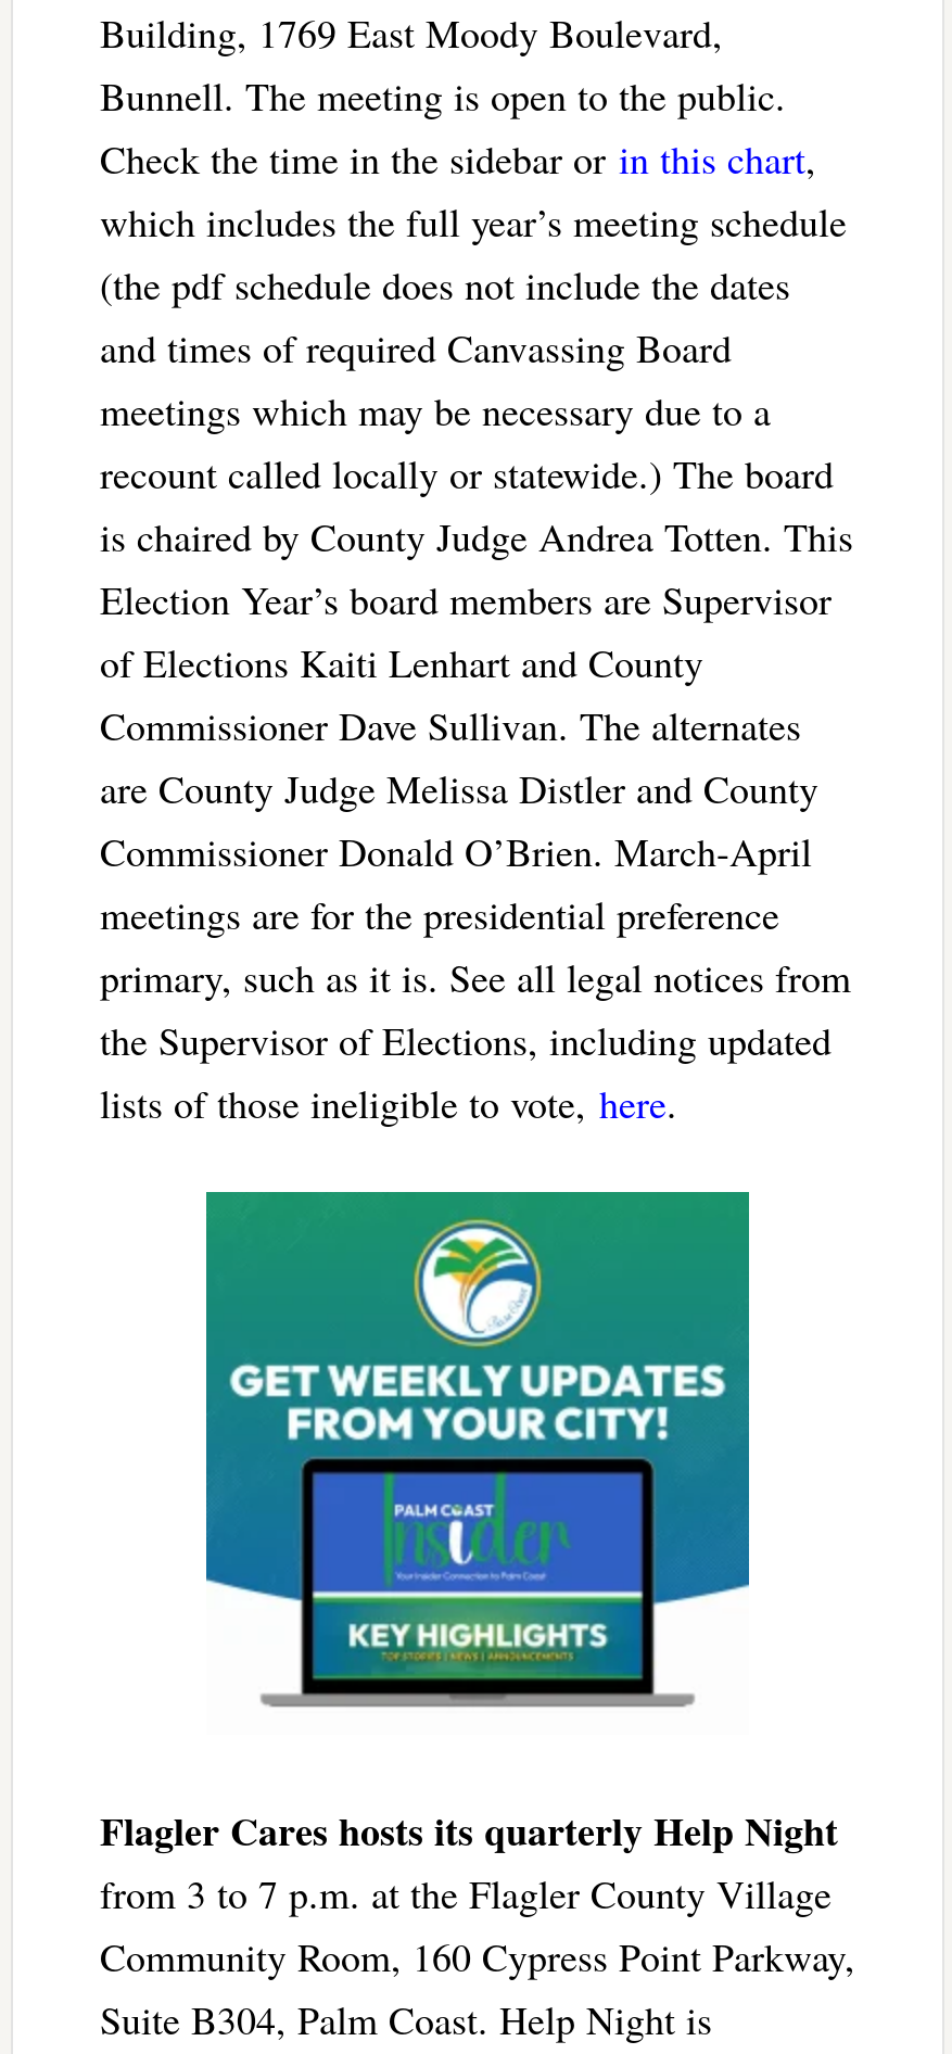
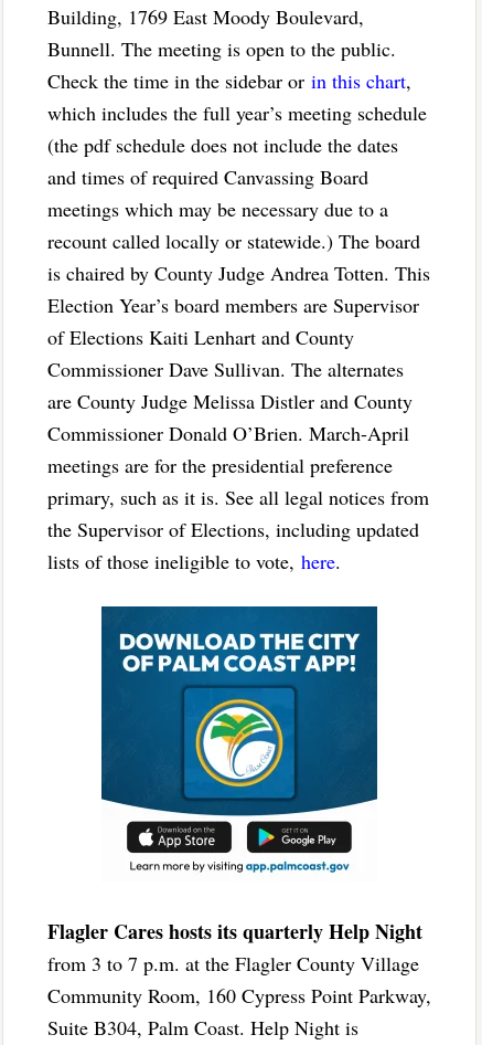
- [image]
+ [image]
